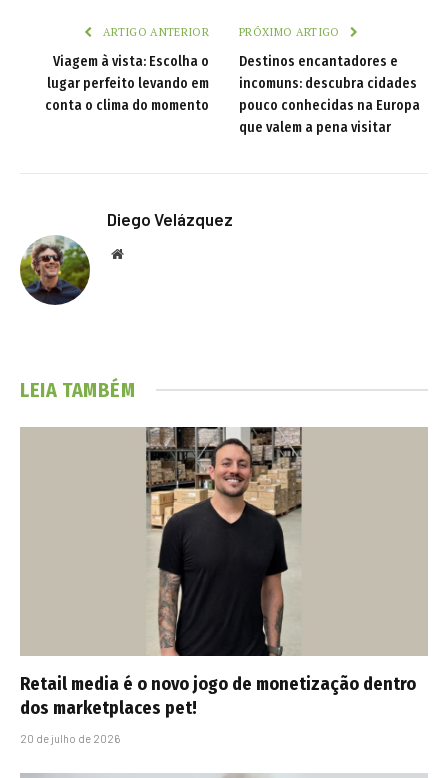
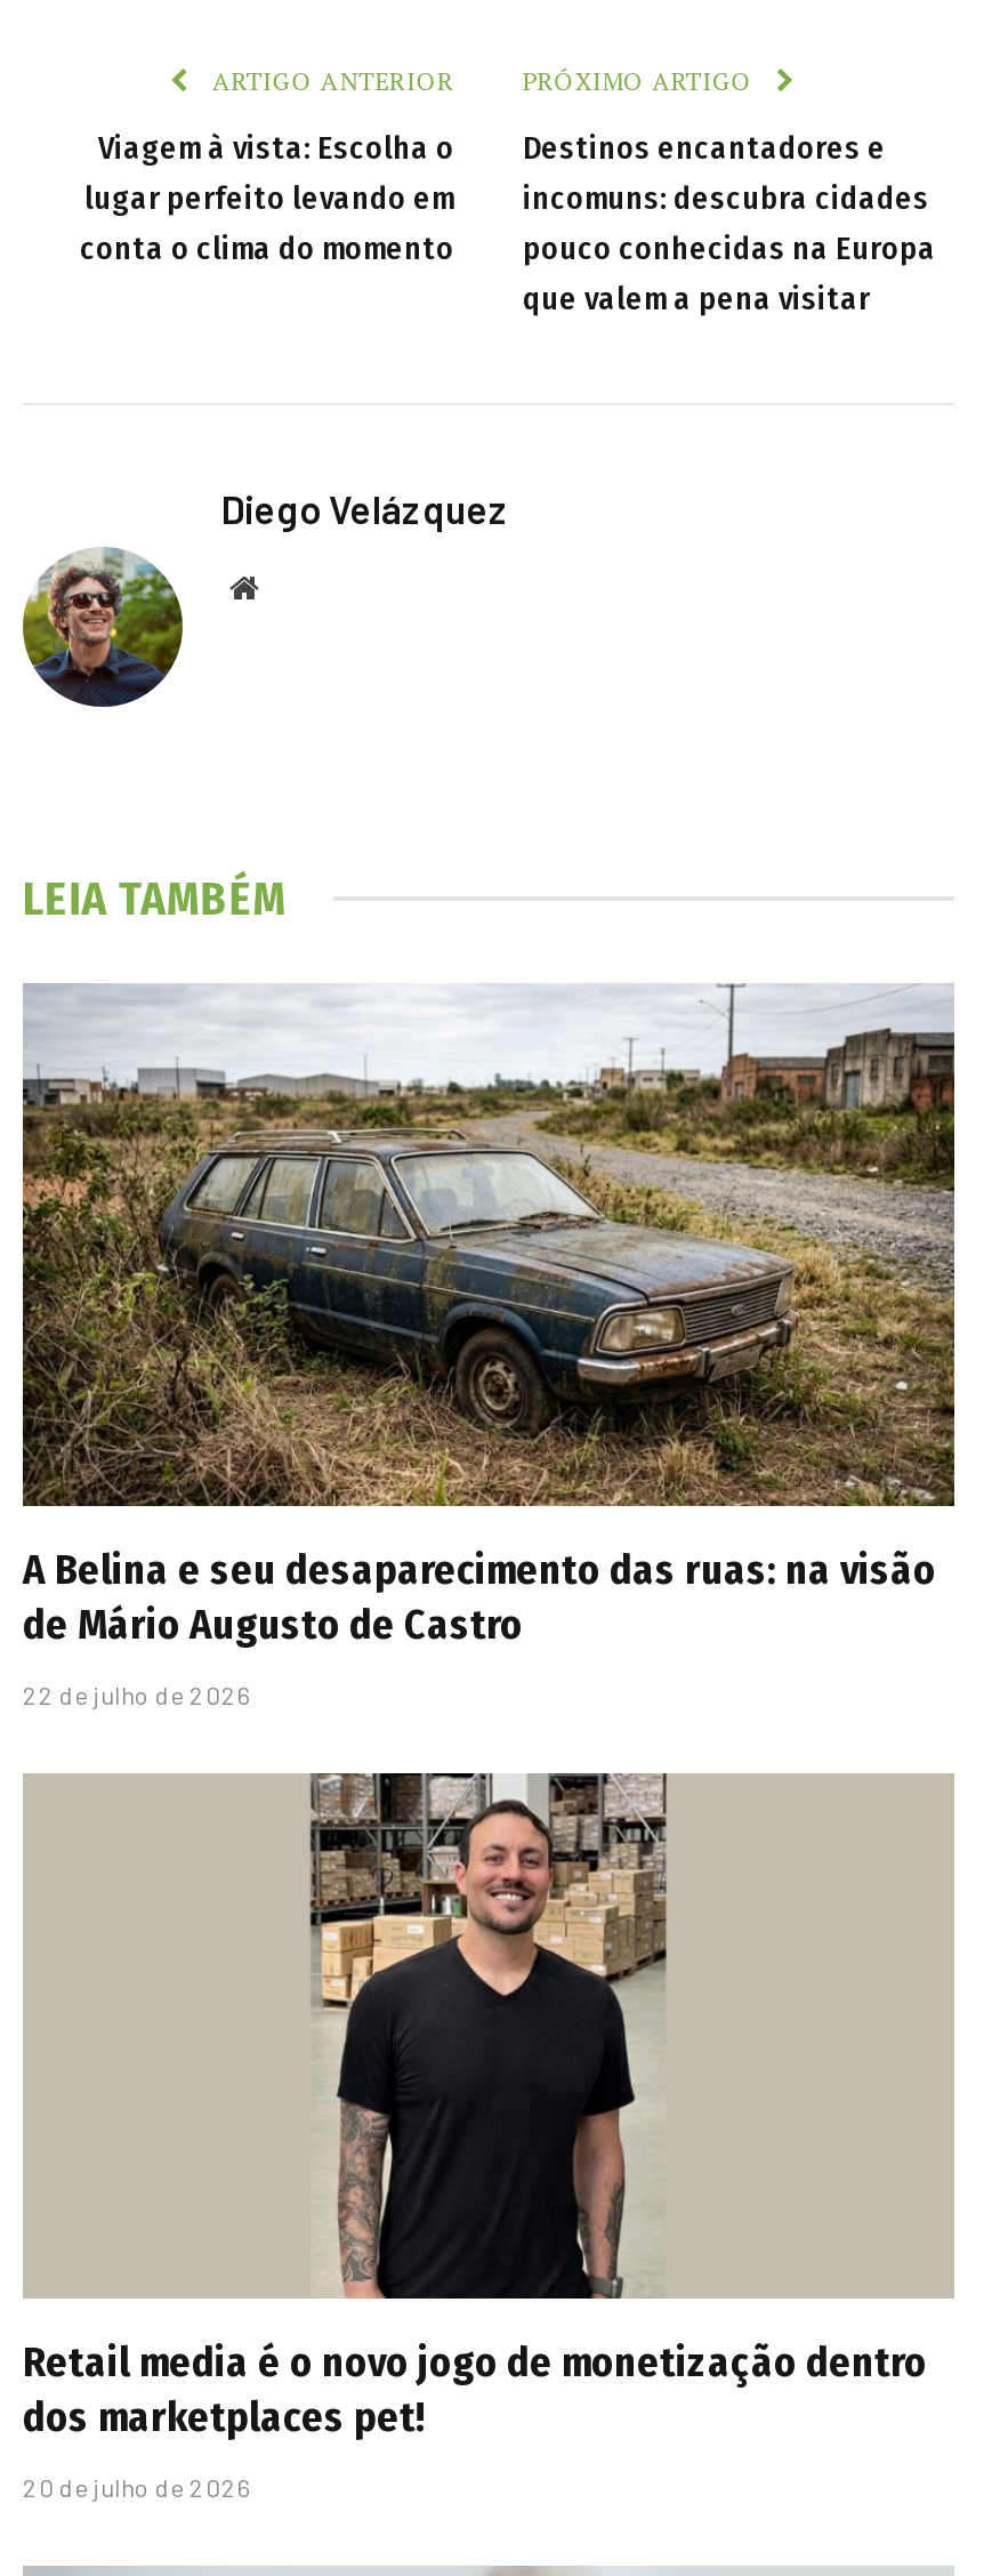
+ [image]
+ A Belina e seu desaparecimento das ruas: na visão
+ de Mário Augusto de Castro
+ 22 de julho de 2026
